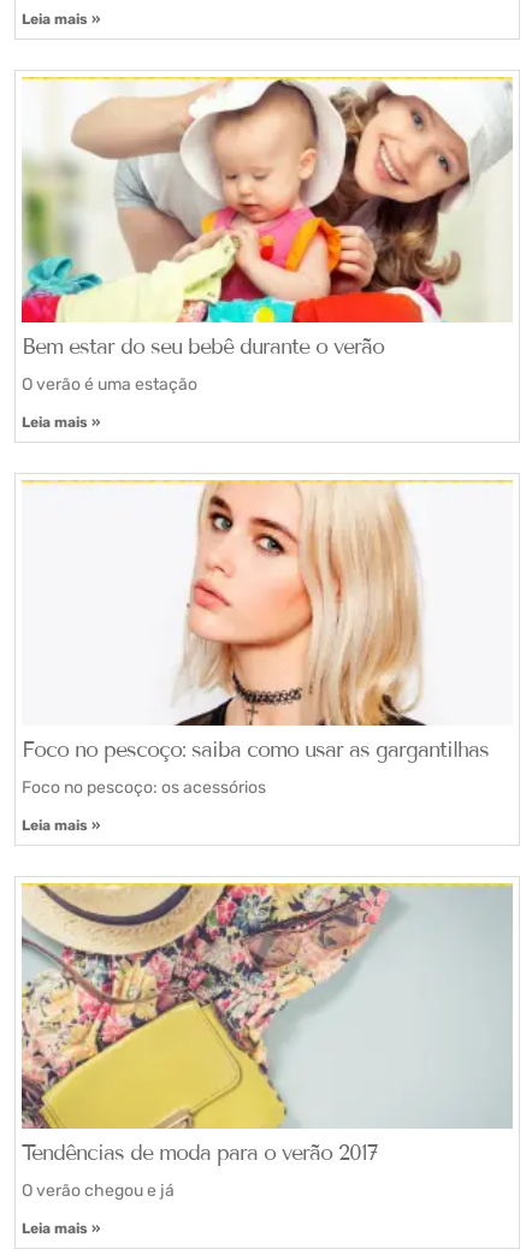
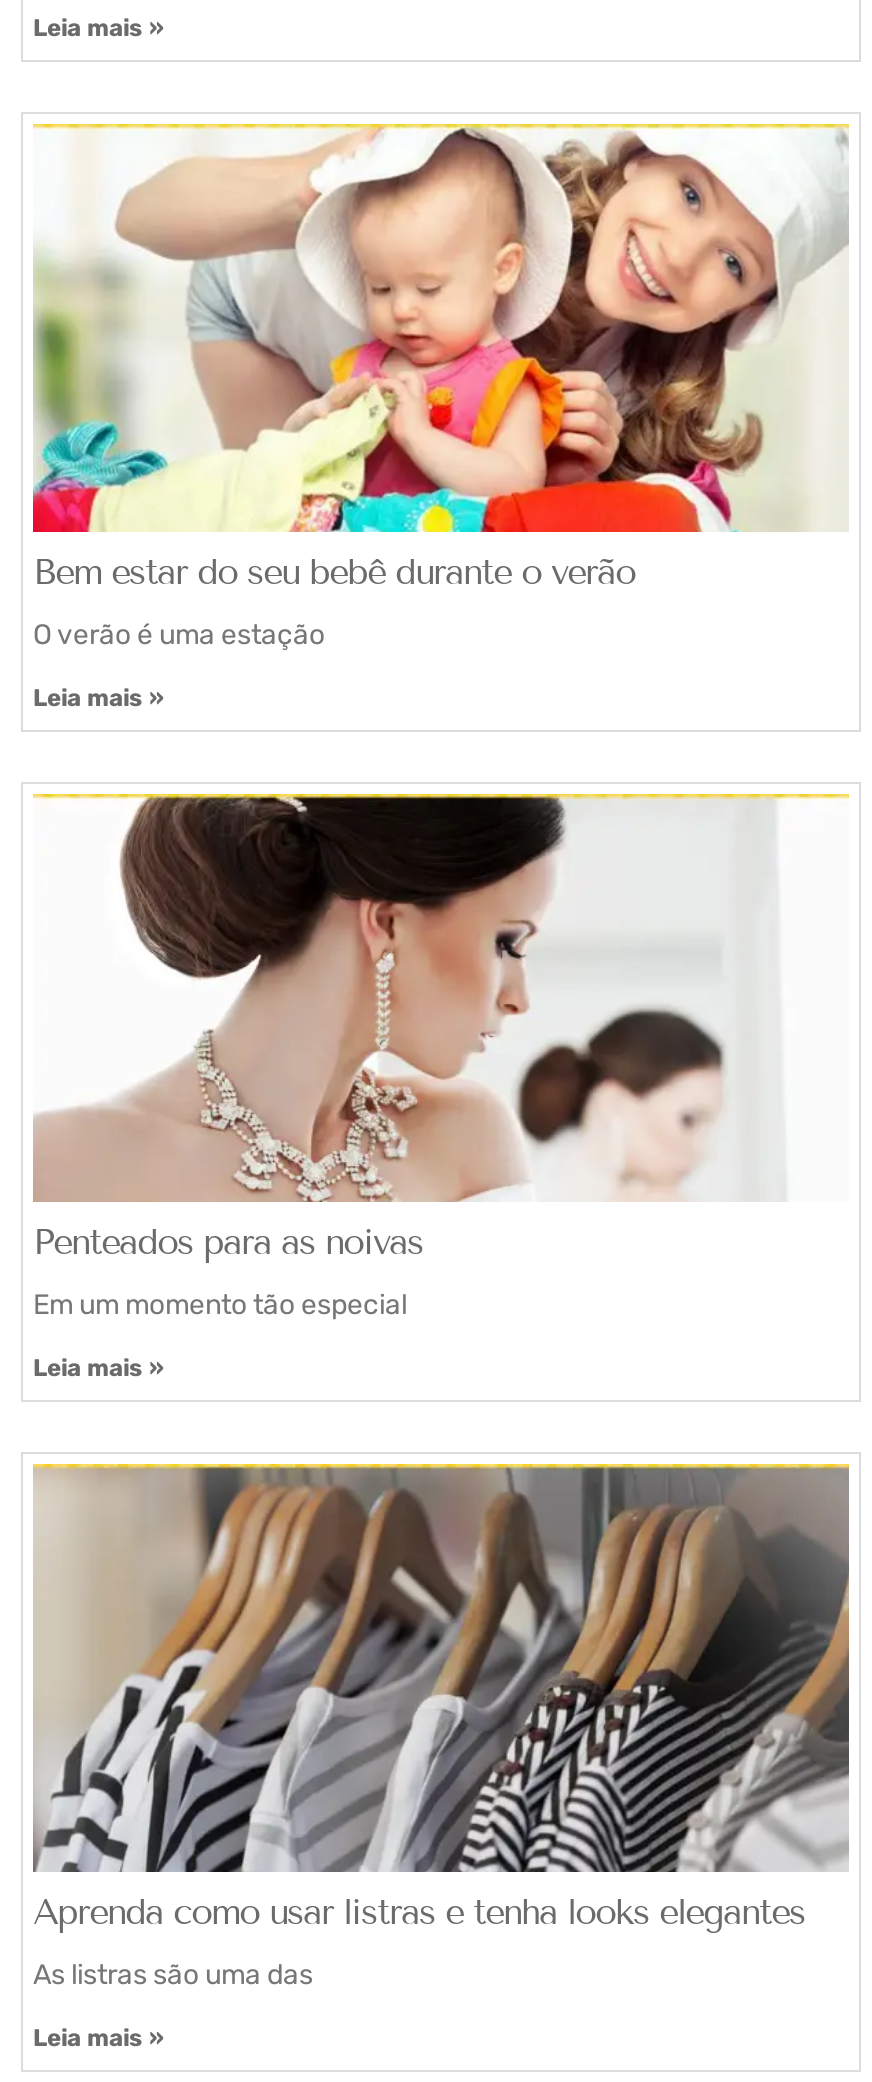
- [image]
- Foco no pescoço: saiba como usar as gargantilhas
+ [image]
+ Penteados para as noivas

- Foco no pescoço: os acessórios
+ Em um momento tão especial

- [image]
- Tendências de moda para o verão 2017
+ [image]
+ Aprenda como usar listras e tenha looks elegantes

- O verão chegou e já
+ As listras são uma das
